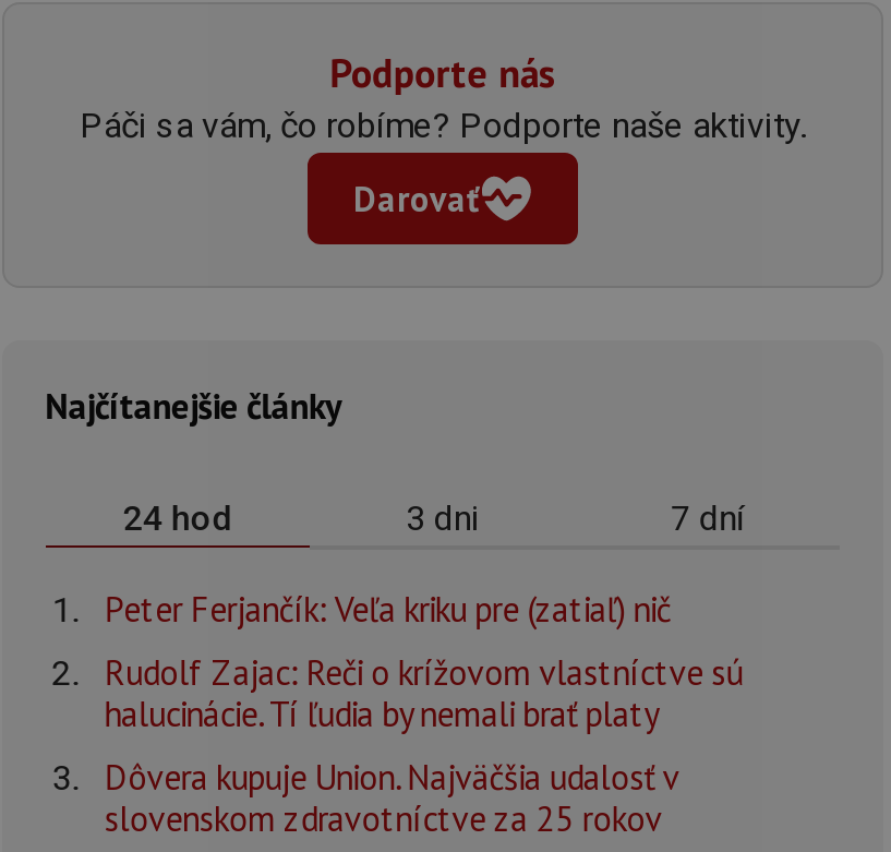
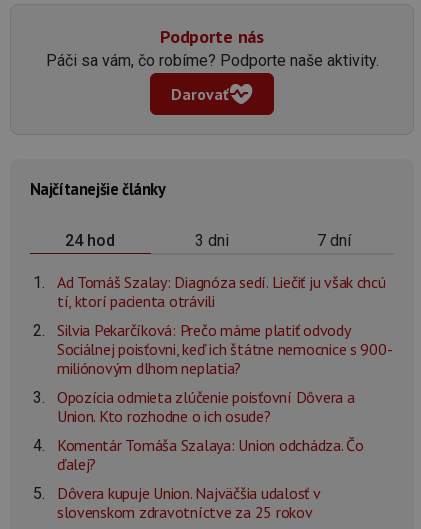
- Peter Ferjančík: Veľa kriku pre (zatiaľ) nič
- Rudolf Zajac: Reči o krížovom vlastníctve sú
- halucinácie. Tí ľudia by nemali brať platy
+ Ad Tomáš Szalay: Diagnóza sedí. Liečiť ju však chcú
+ tí, ktorí pacienta otrávili
+ Silvia Pekarčíková: Prečo máme platiť odvody
+ Sociálnej poisťovni, keď ich štátne nemocnice s 900-
+ miliónovým dlhom neplatia?
+ Opozícia odmieta zlúčenie poisťovní Dôvera a
+ Union. Kto rozhodne o ich osude?
+ Komentár Tomáša Szalaya: Union odchádza. Čo
+ ďalej?
